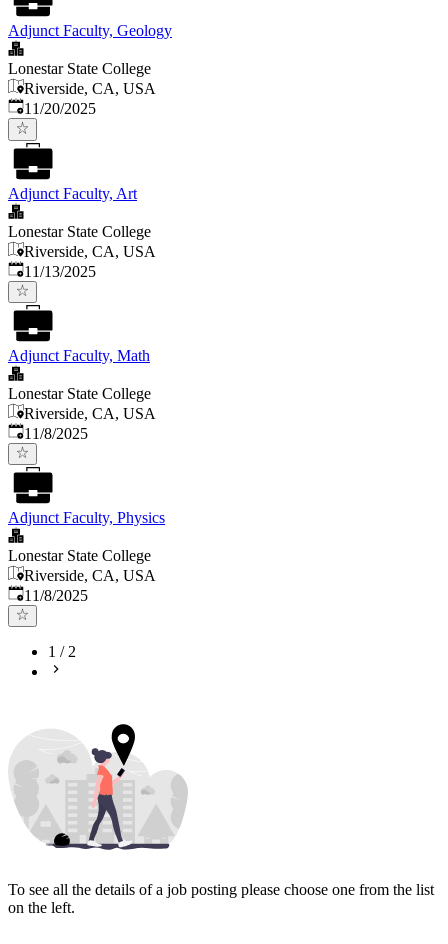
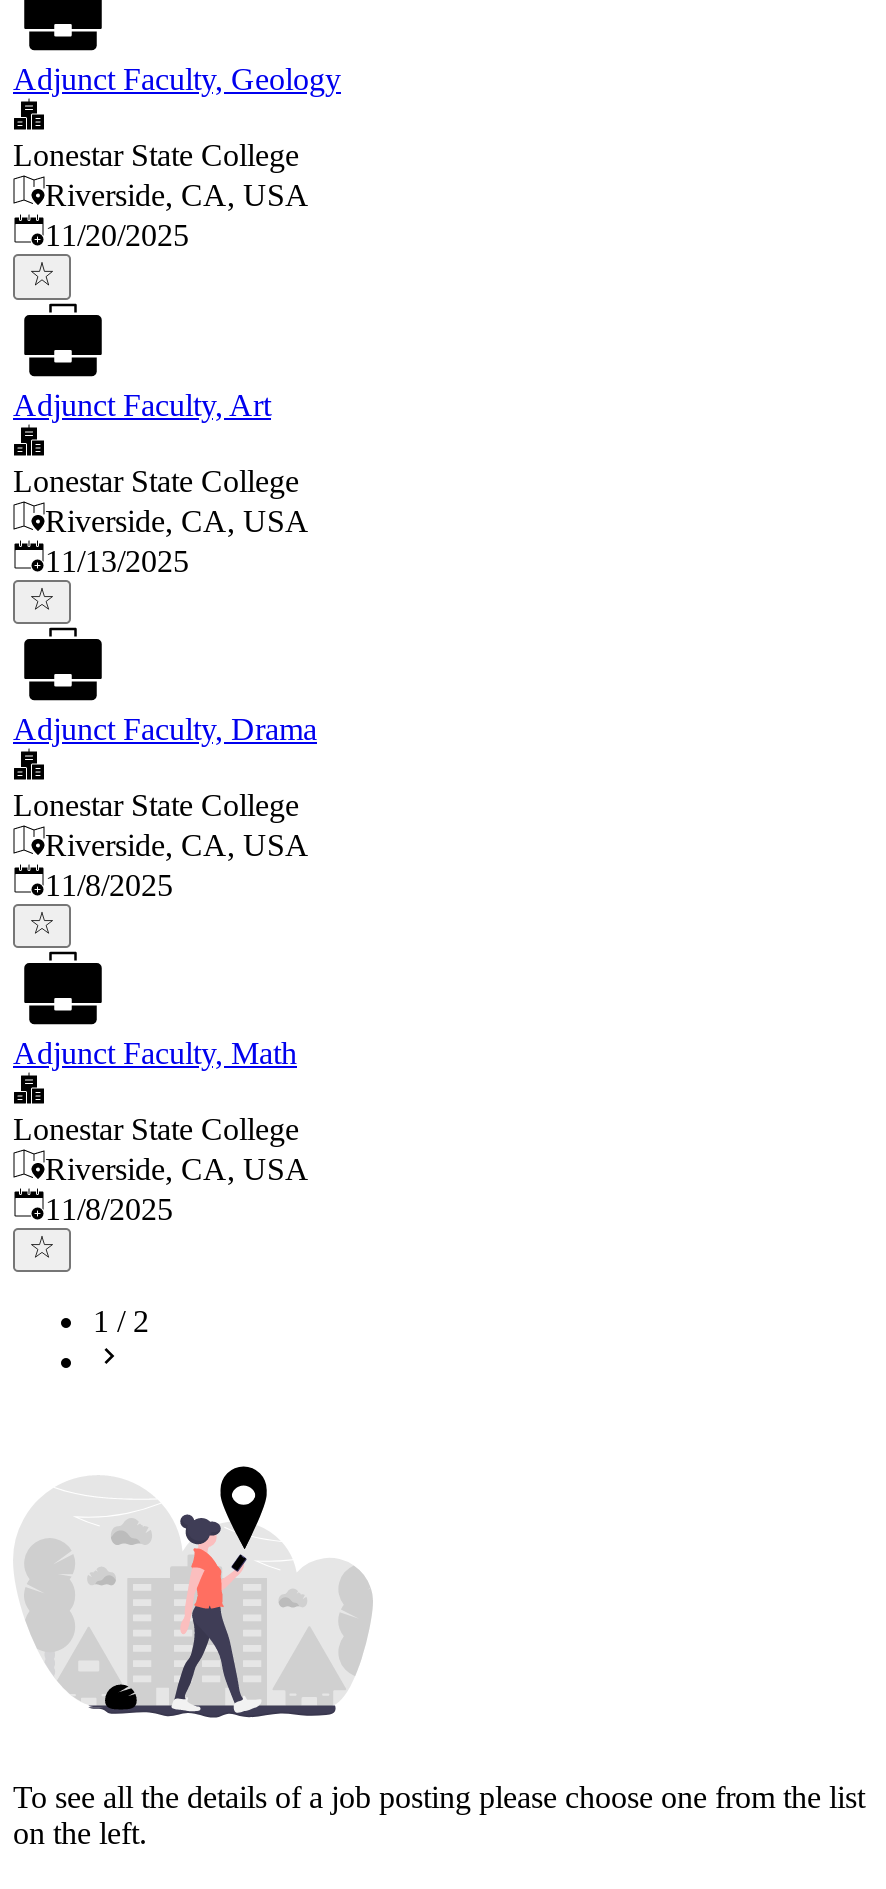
+ Adjunct Faculty, Drama

moved down: Adjunct Faculty, Math

- Adjunct Faculty, Physics
